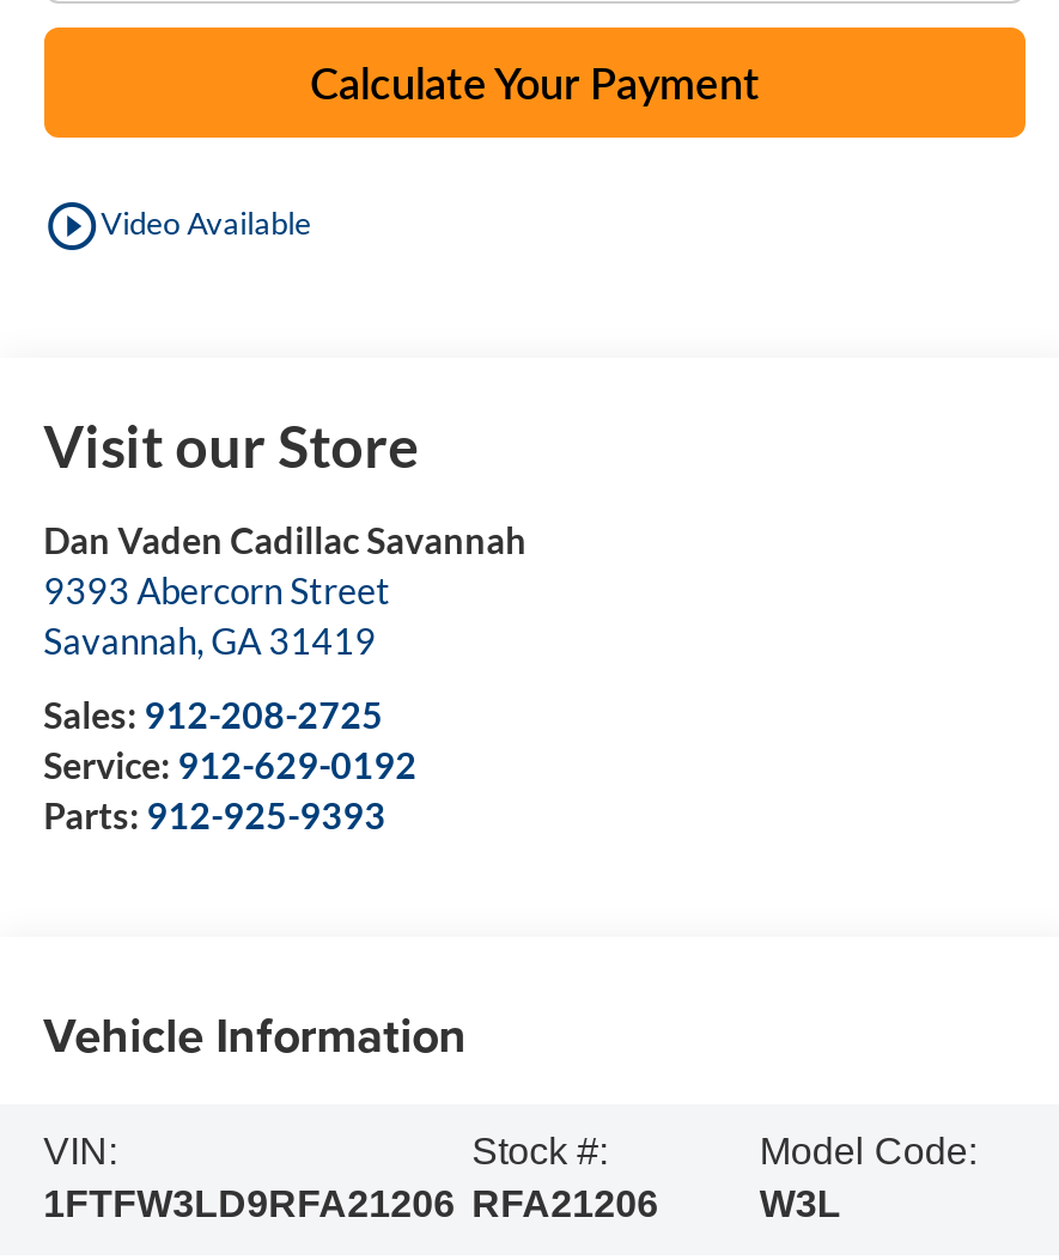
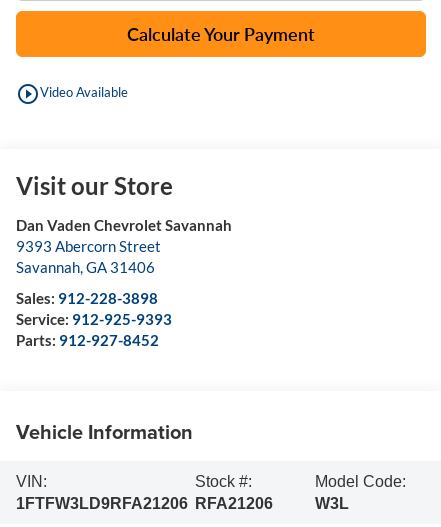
- Dan Vaden Cadillac Savannah
+ Dan Vaden Chevrolet Savannah

- Savannah, GA 31419
+ Savannah, GA 31406

- Sales: 912-208-2725
+ Sales: 912-228-3898

- Service: 912-629-0192
+ Service: 912-925-9393

- Parts: 912-925-9393
+ Parts: 912-927-8452
